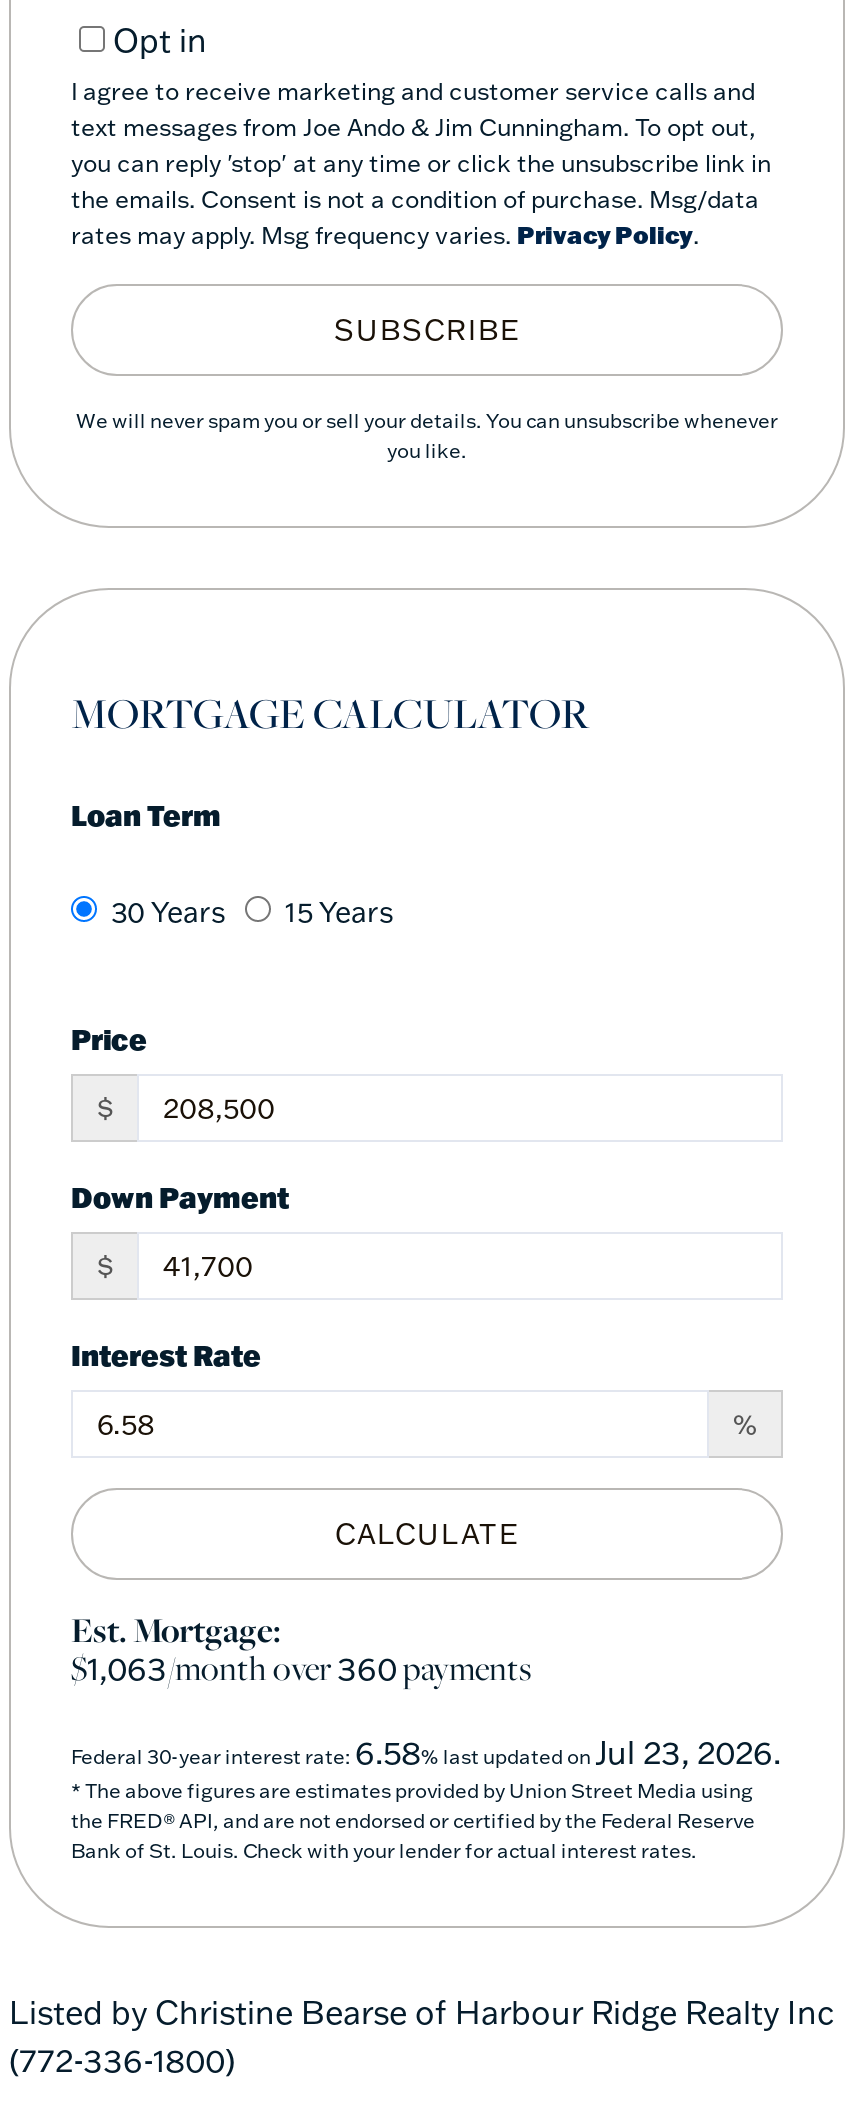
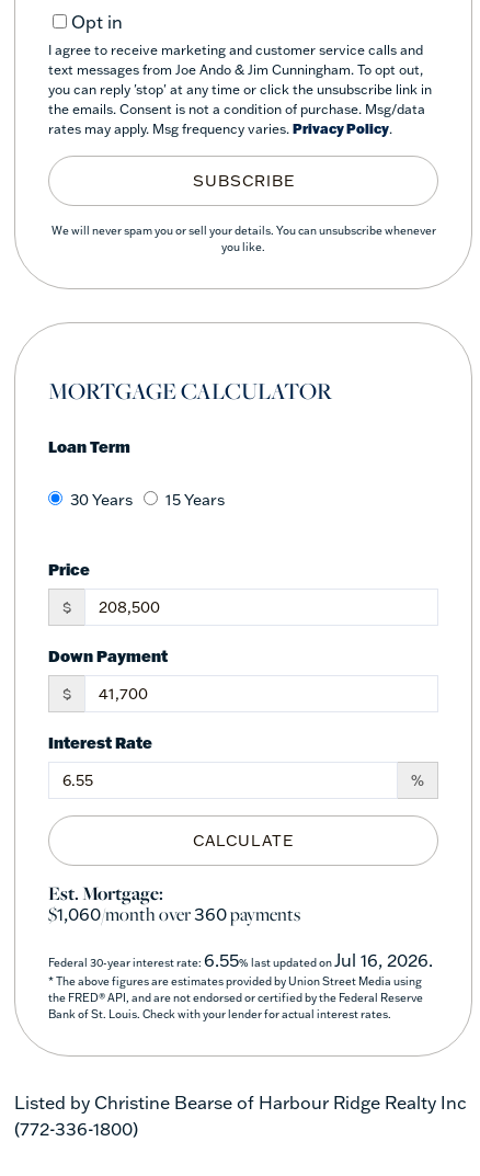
- $1,063/month over360payments
+ $1,060/month over360payments

- Federal 30-year interest rate: 6.58% last updated on Jul 23, 2026.
+ Federal 30-year interest rate: 6.55% last updated on Jul 16, 2026.
